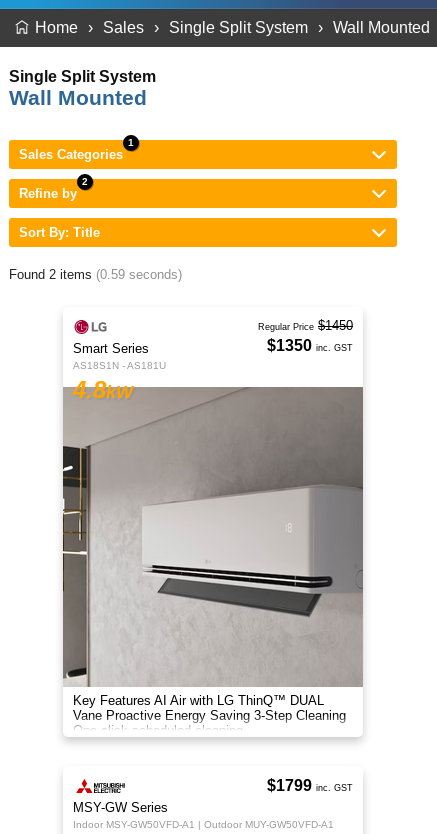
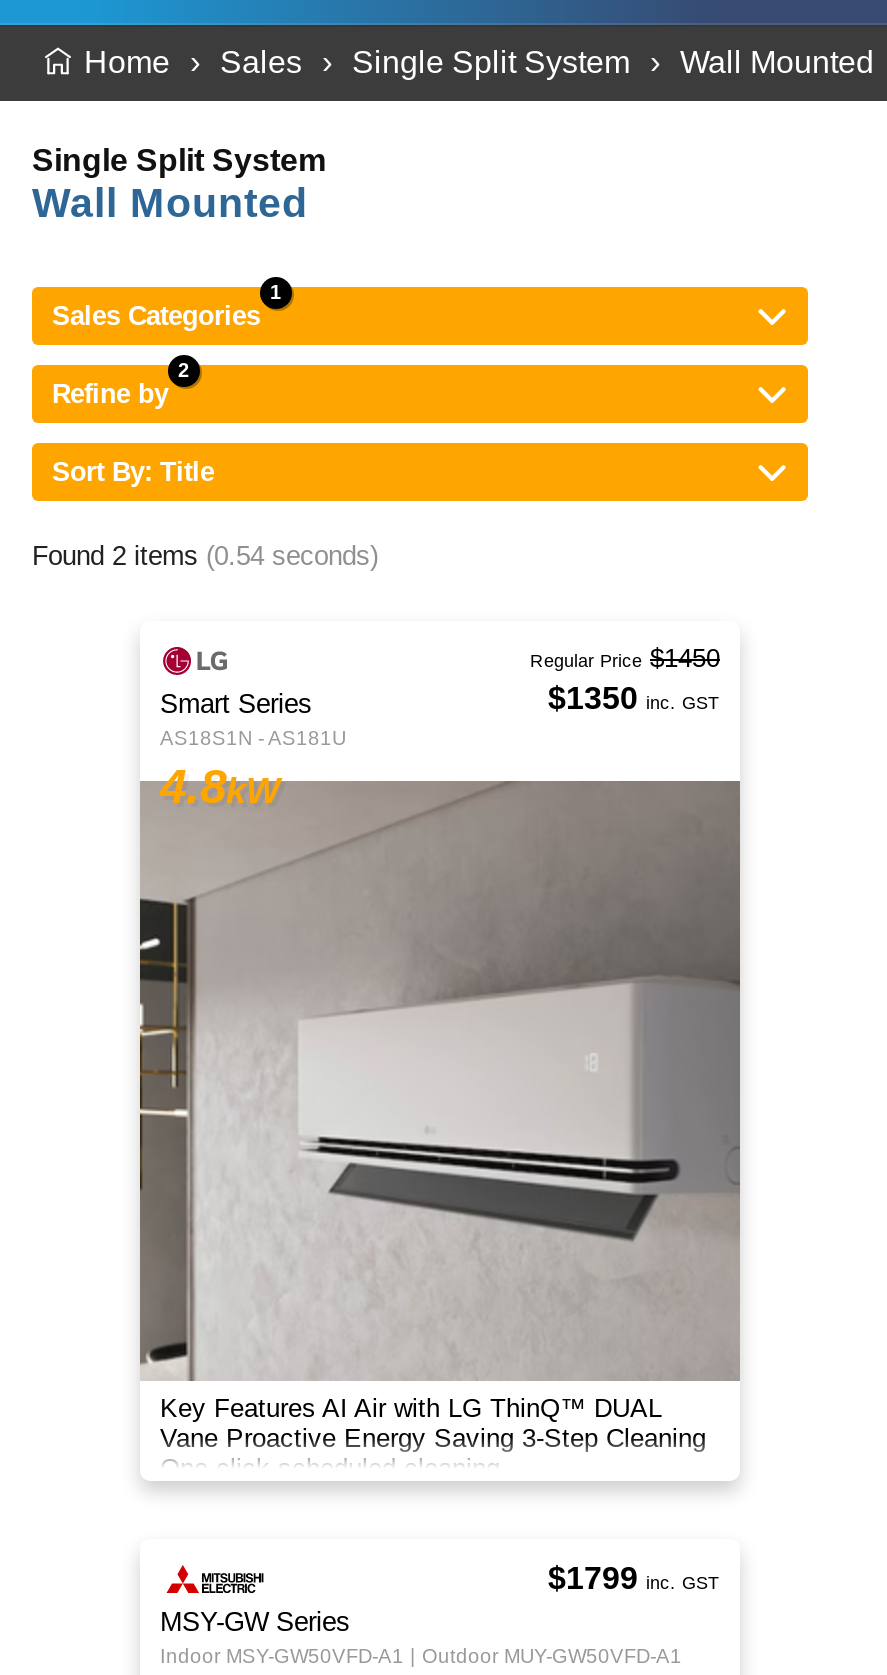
- Found 2 items (0.59 seconds)
+ Found 2 items (0.54 seconds)
